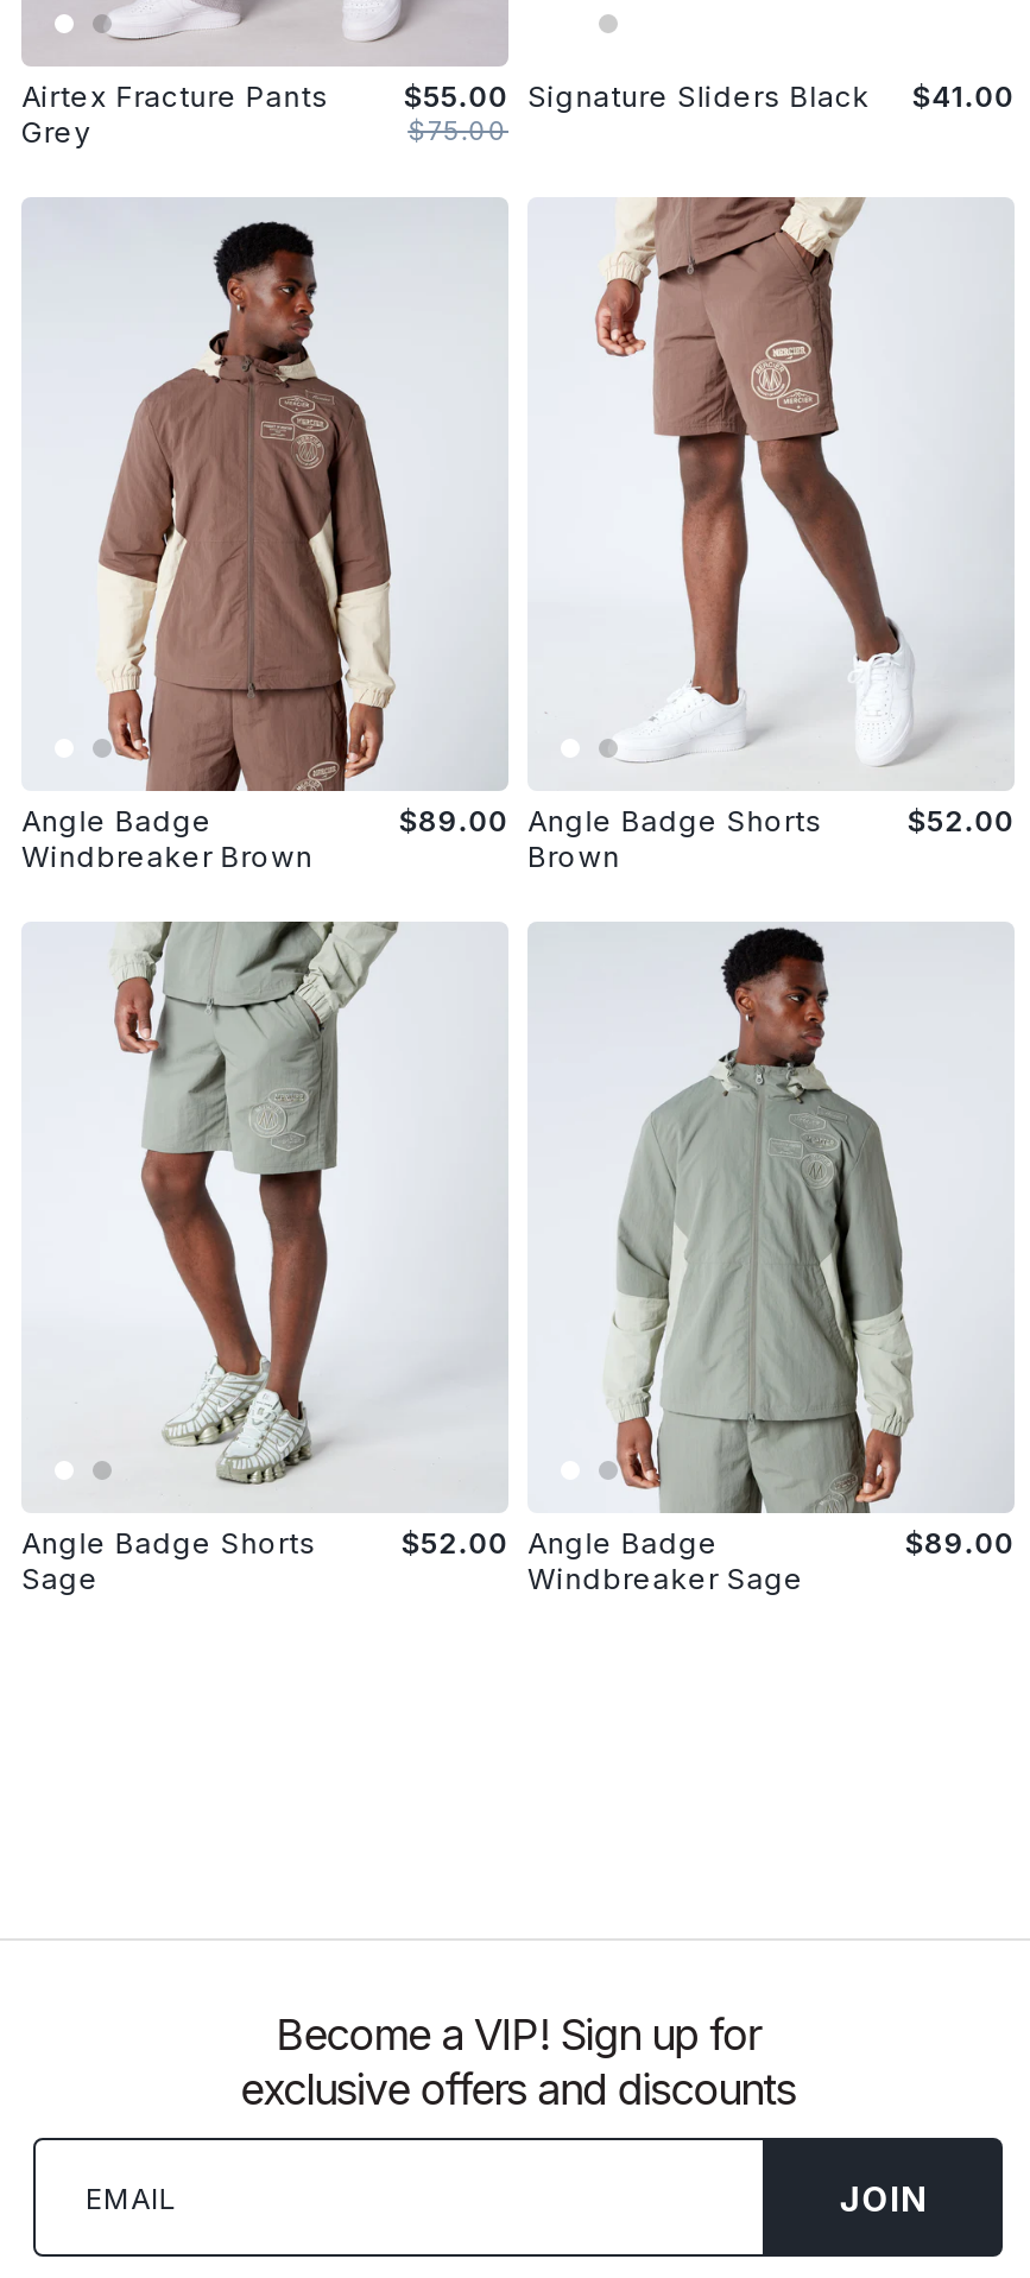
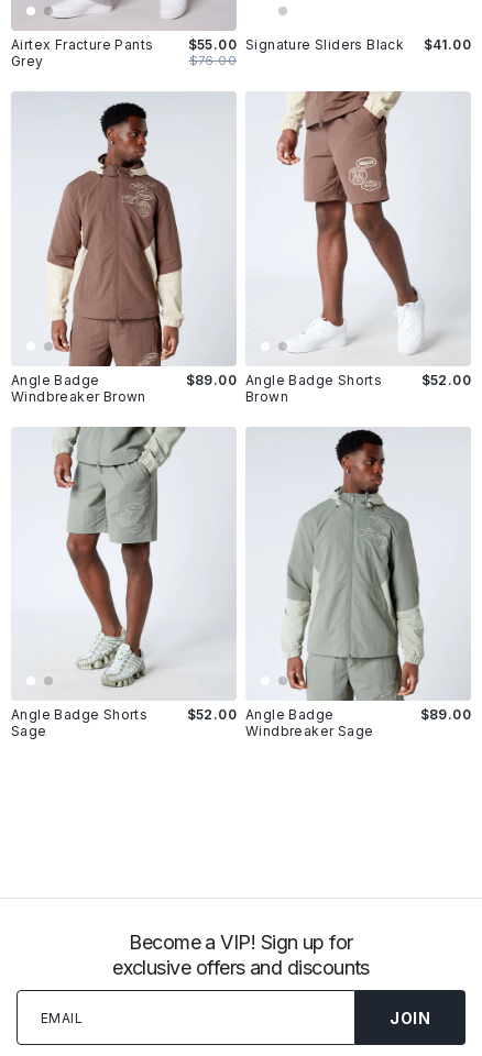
- $75.00
+ $76.00
